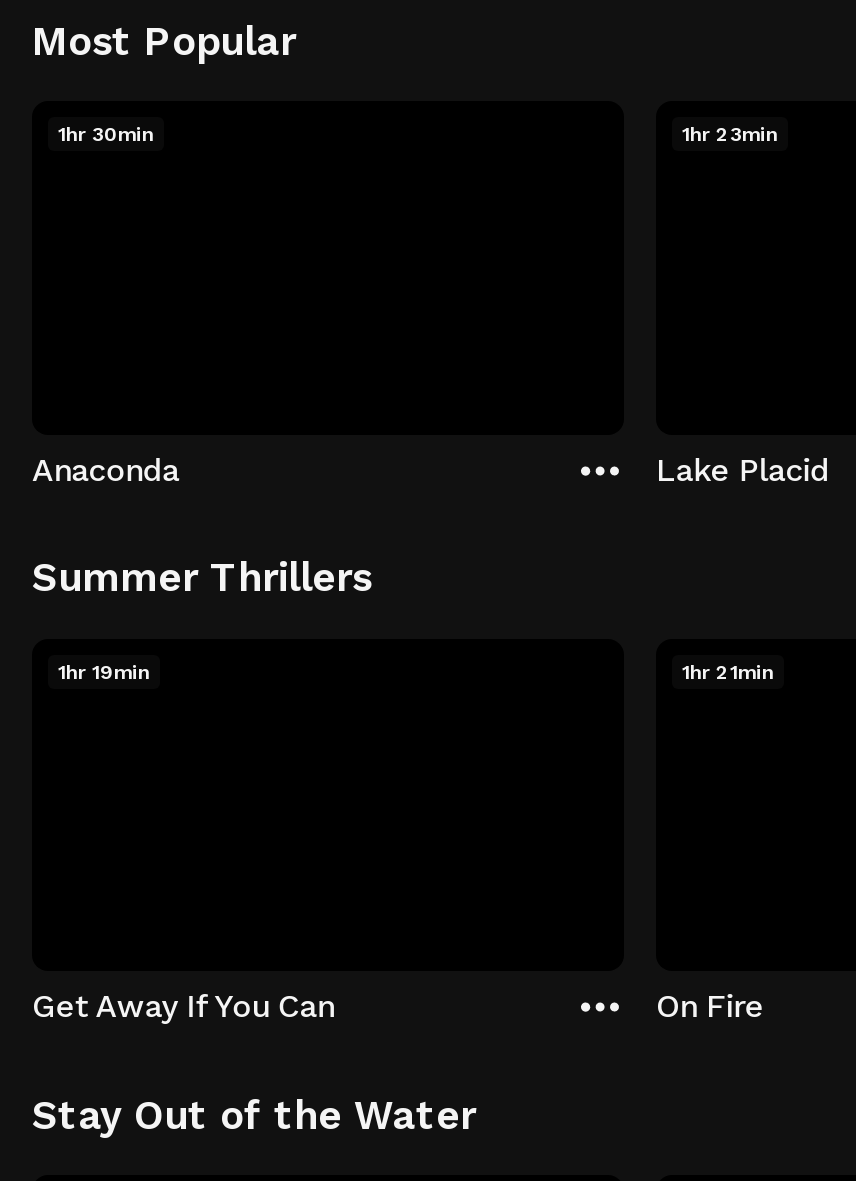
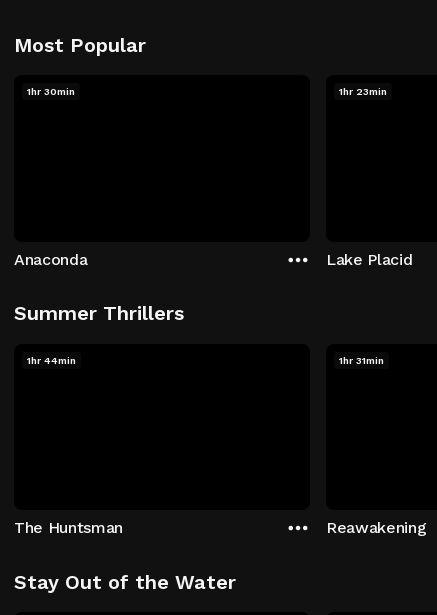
- 1hr 19min
+ 1hr 44min

- 1hr 21min
+ 1hr 31min

- Get Away If You Can
+ The Huntsman

- On Fire
+ Reawakening
